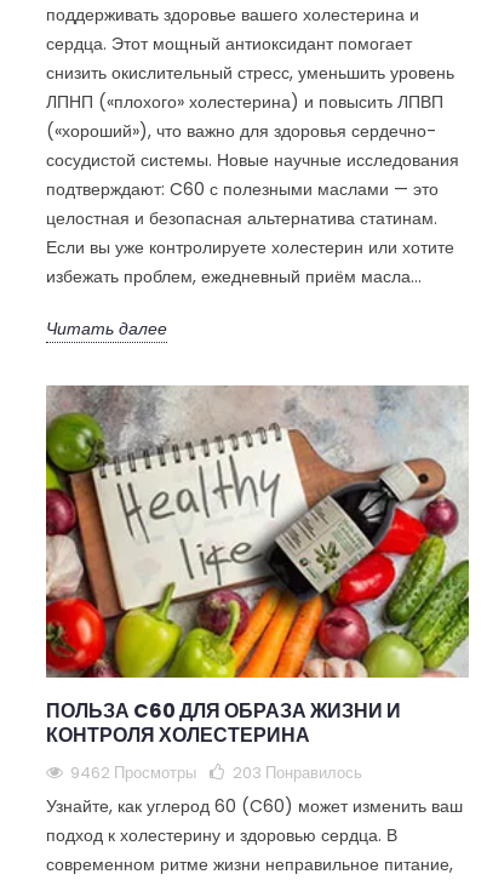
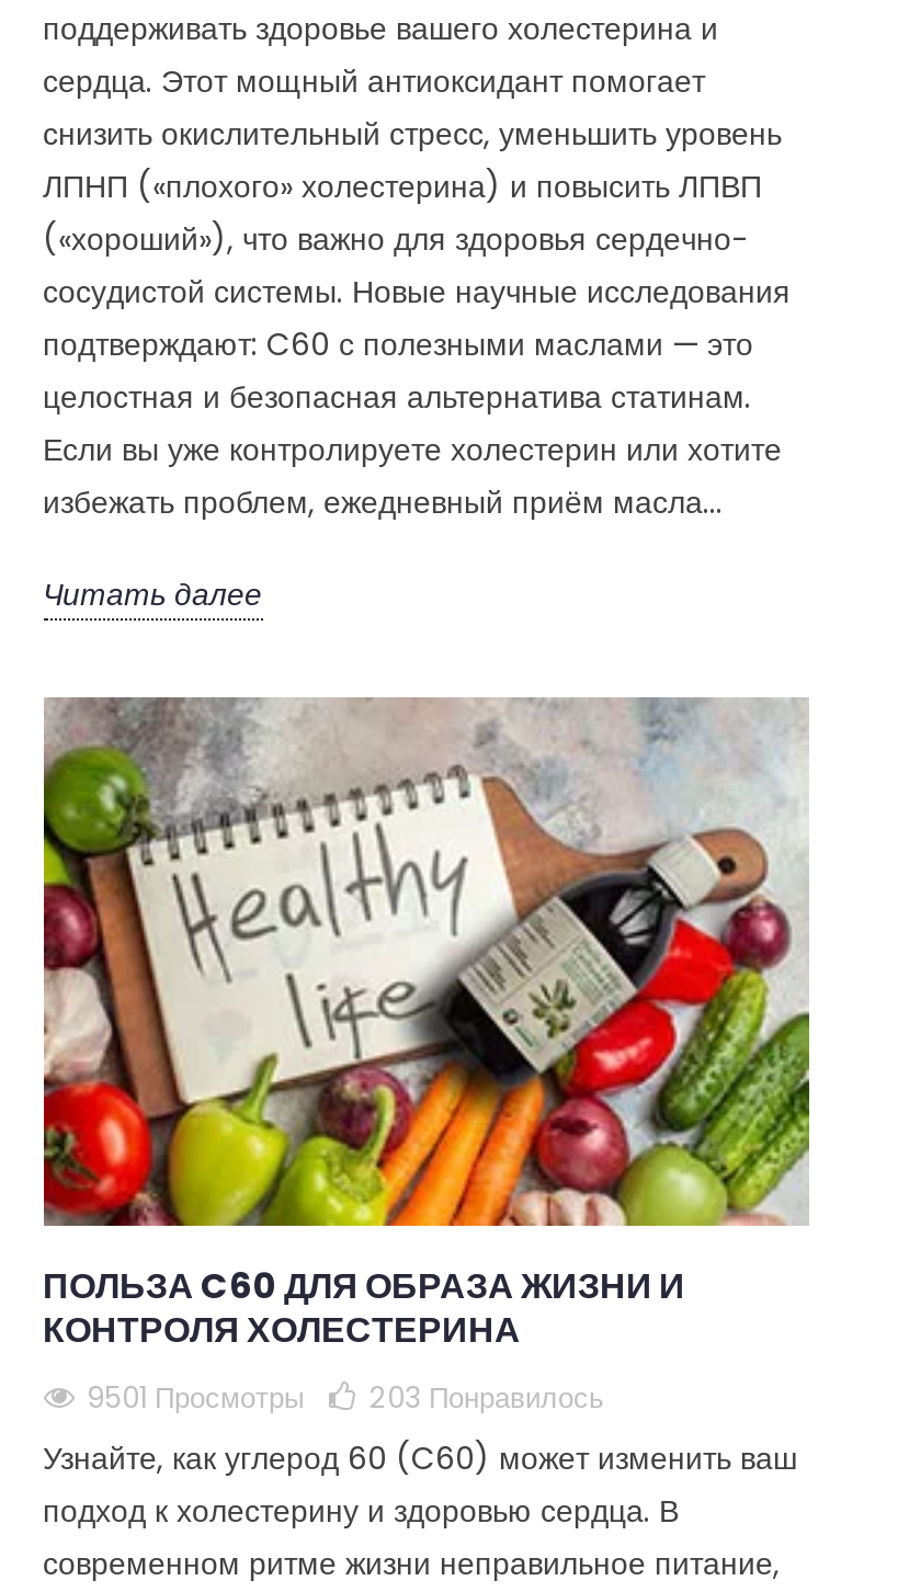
- 9462 Просмотры 203 Понравилось
+ 9501 Просмотры 203 Понравилось
